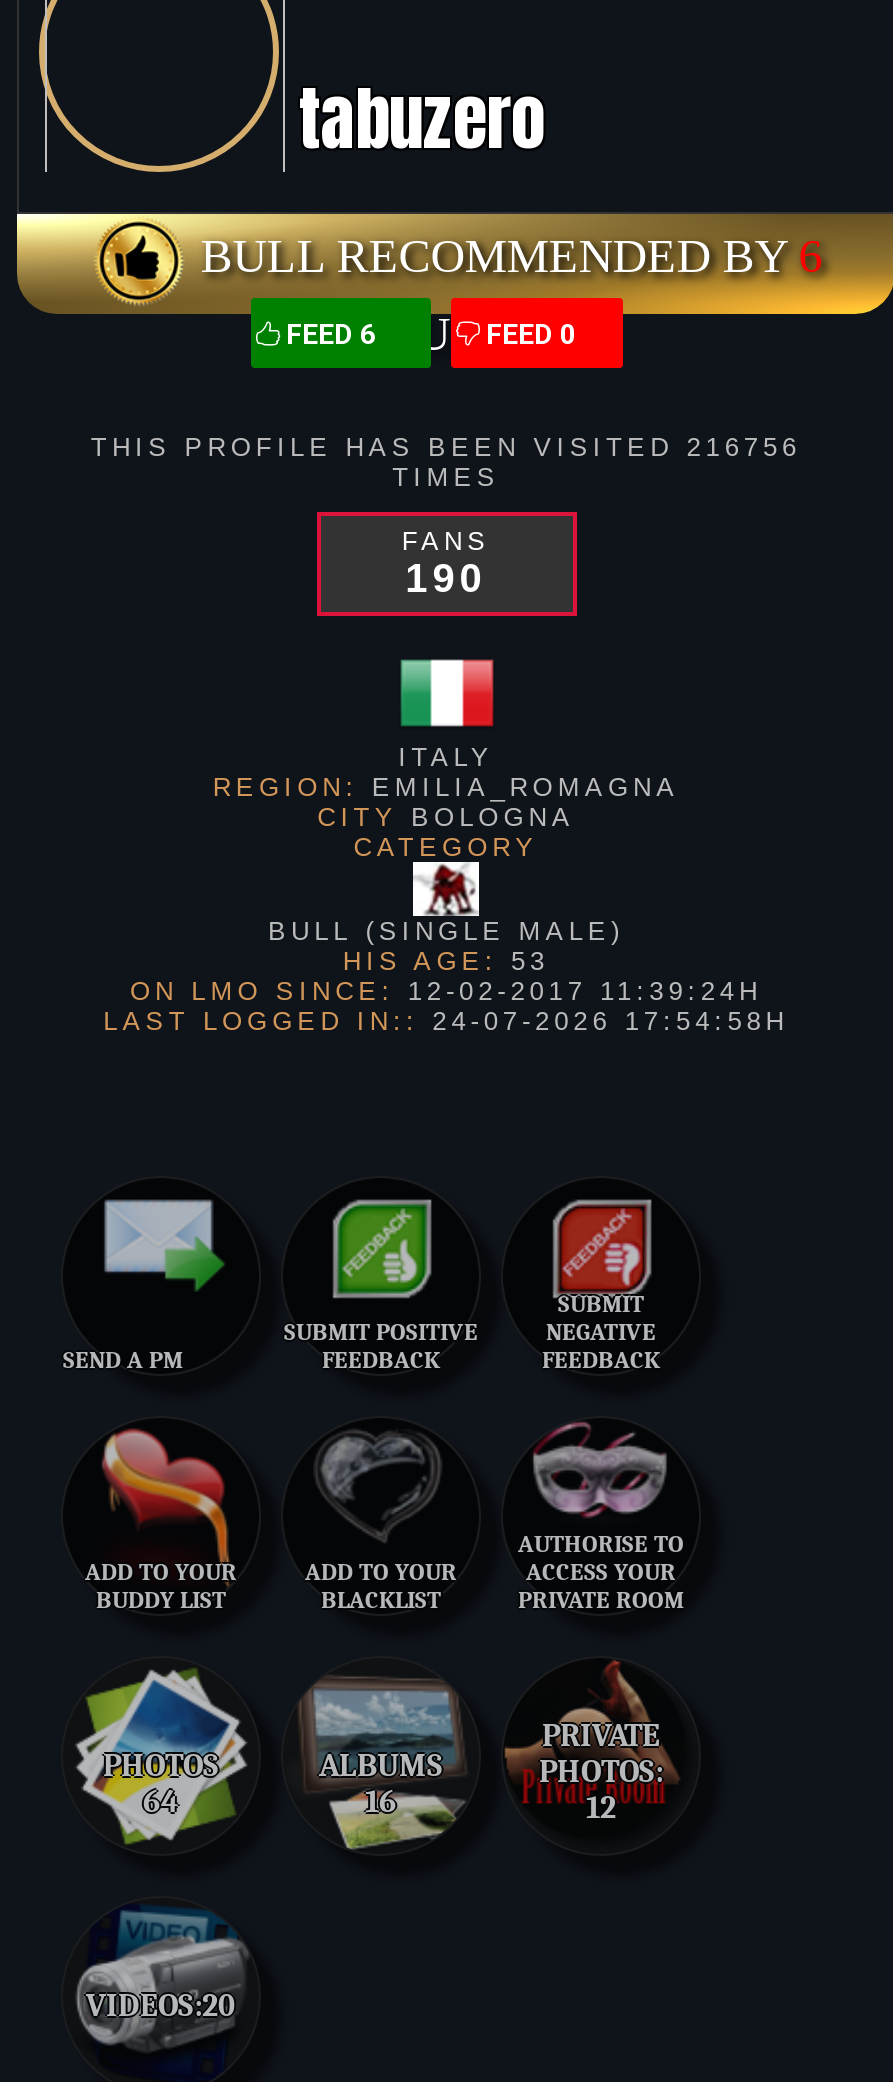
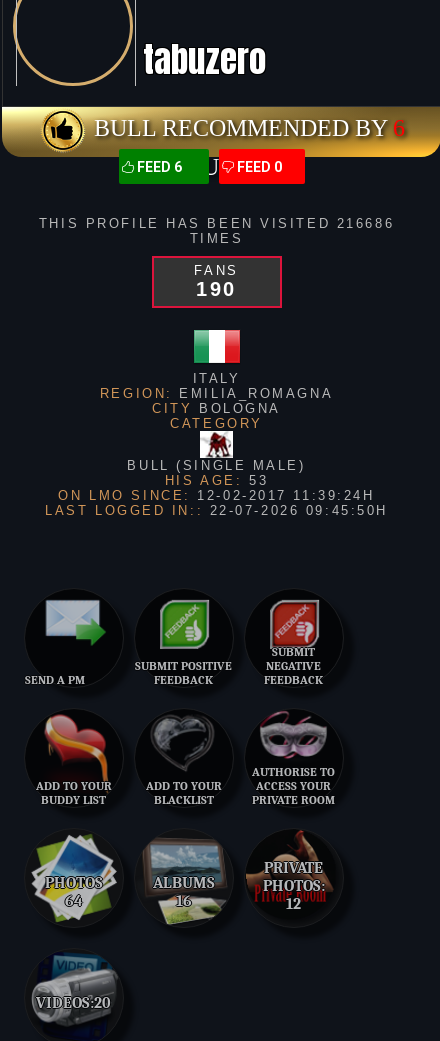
- THIS PROFILE HAS BEEN VISITED 216756
+ THIS PROFILE HAS BEEN VISITED 216686

- LAST LOGGED IN:: 24-07-2026 17:54:58H
+ LAST LOGGED IN:: 22-07-2026 09:45:50H
